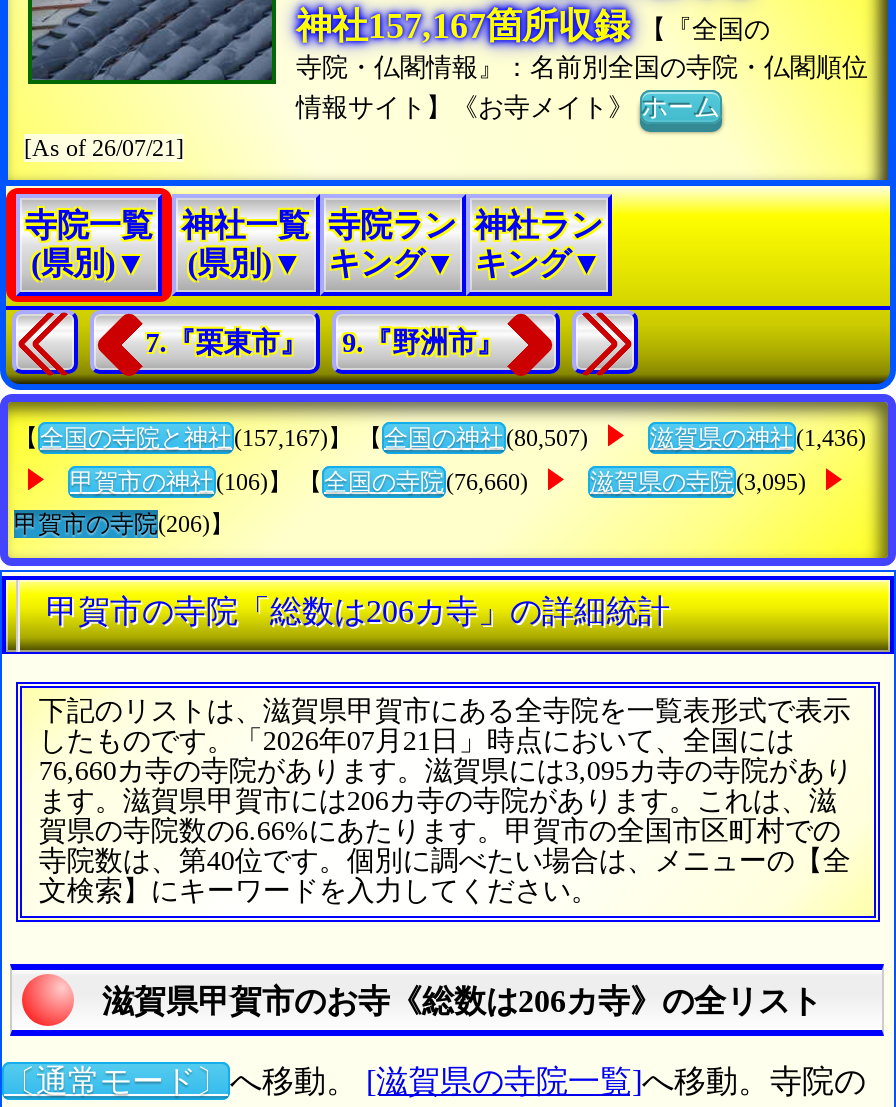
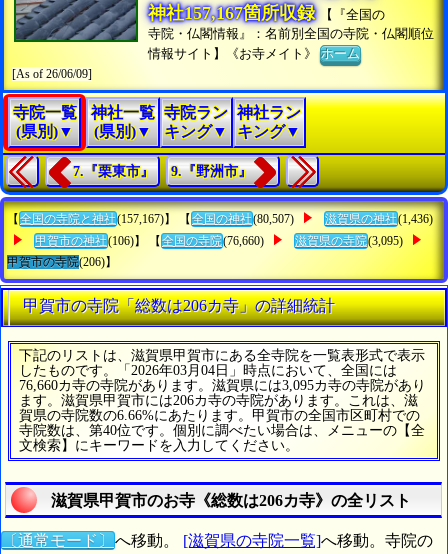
- [As of 26/07/21]
+ [As of 26/06/09]

- したものです。「2026年07月21日」時点において、全国には
+ したものです。「2026年03月04日」時点において、全国には
